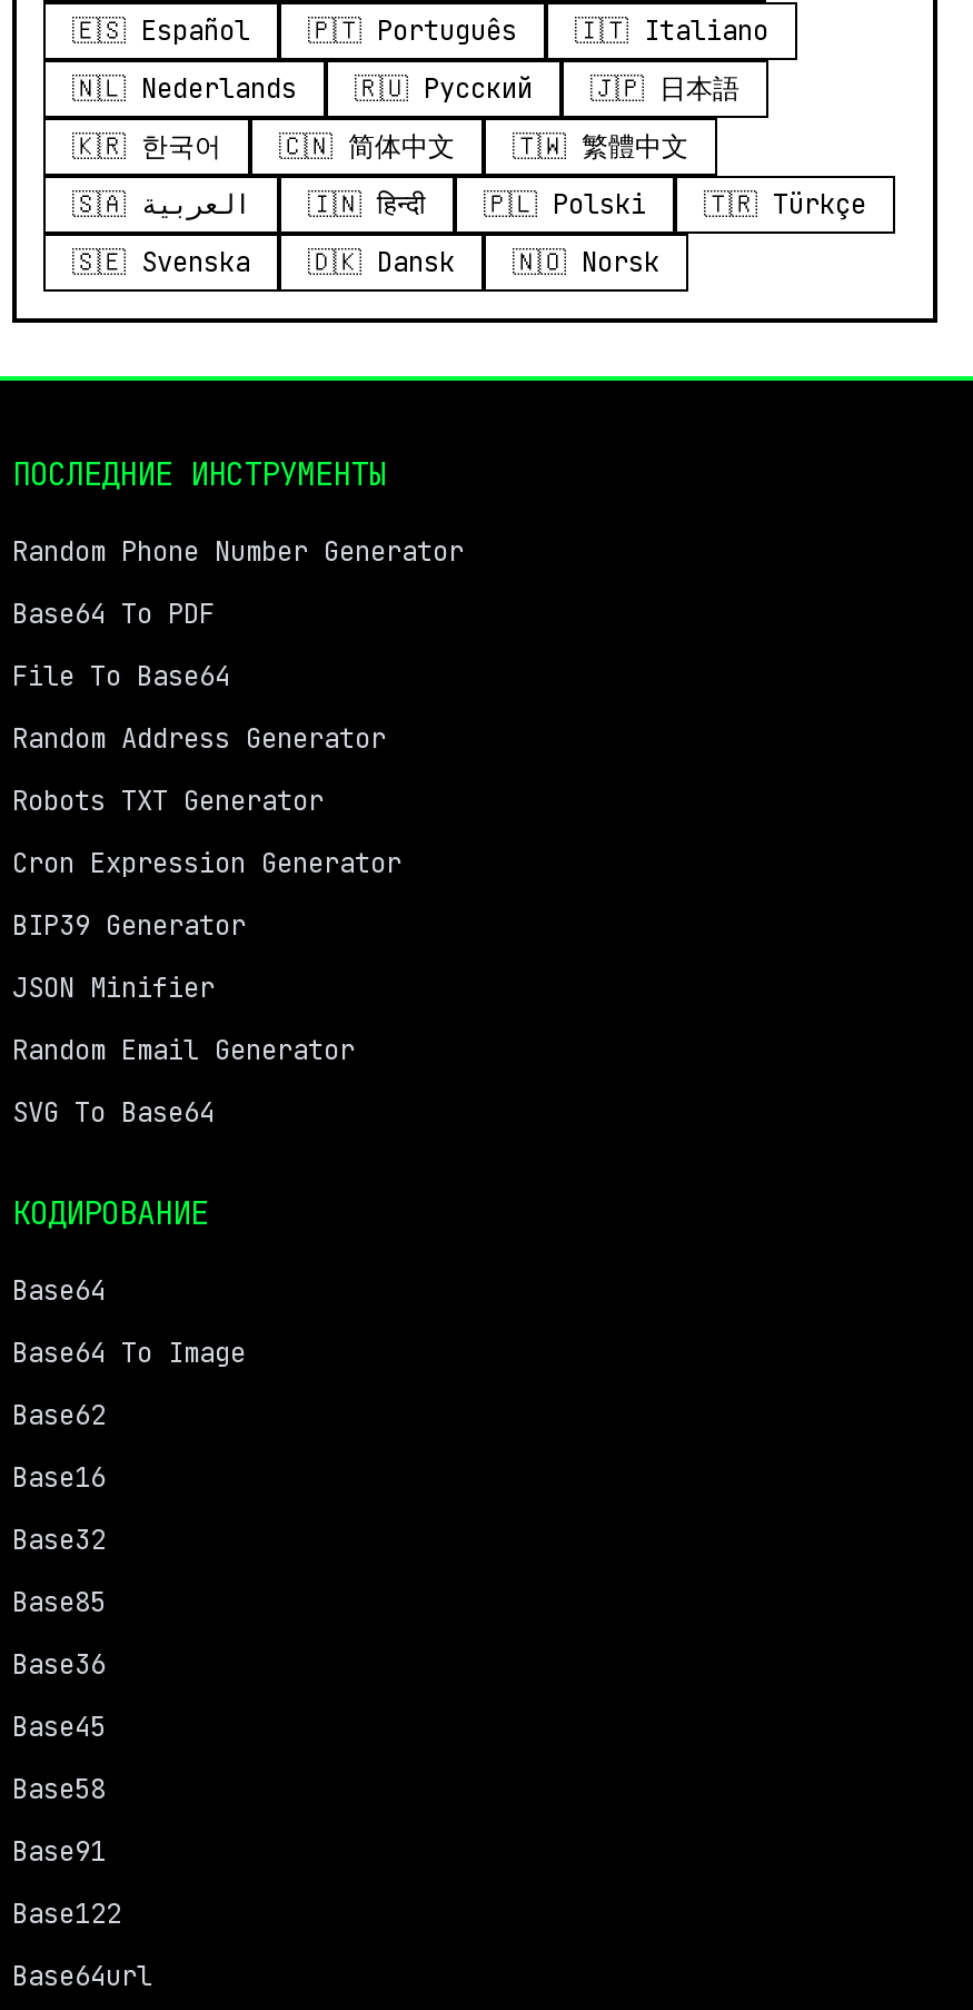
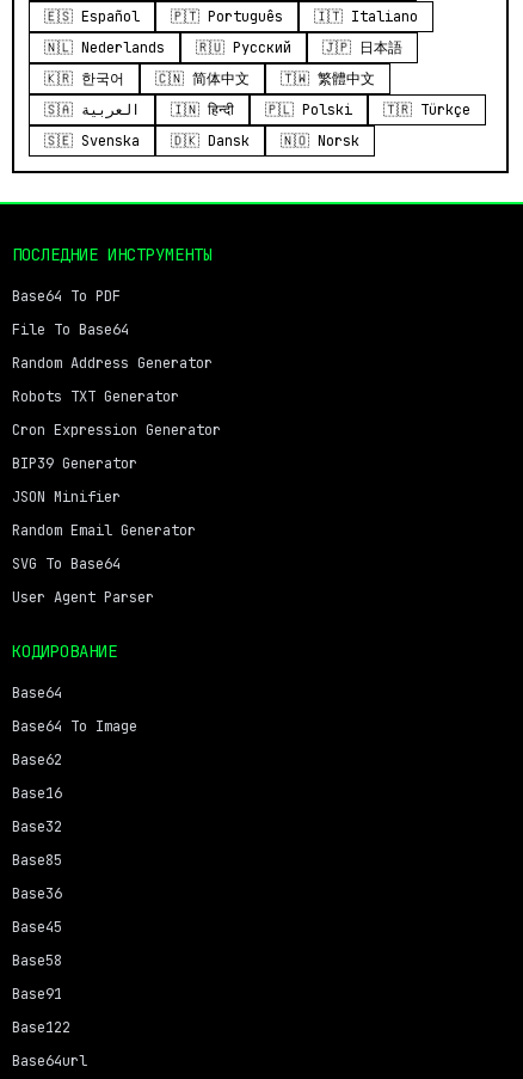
- Random Phone Number Generator

moved up: Base64 To PDF | File To Base64 | Random Address Generator | ... | Random Email Generator | SVG To Base64

+ User Agent Parser
